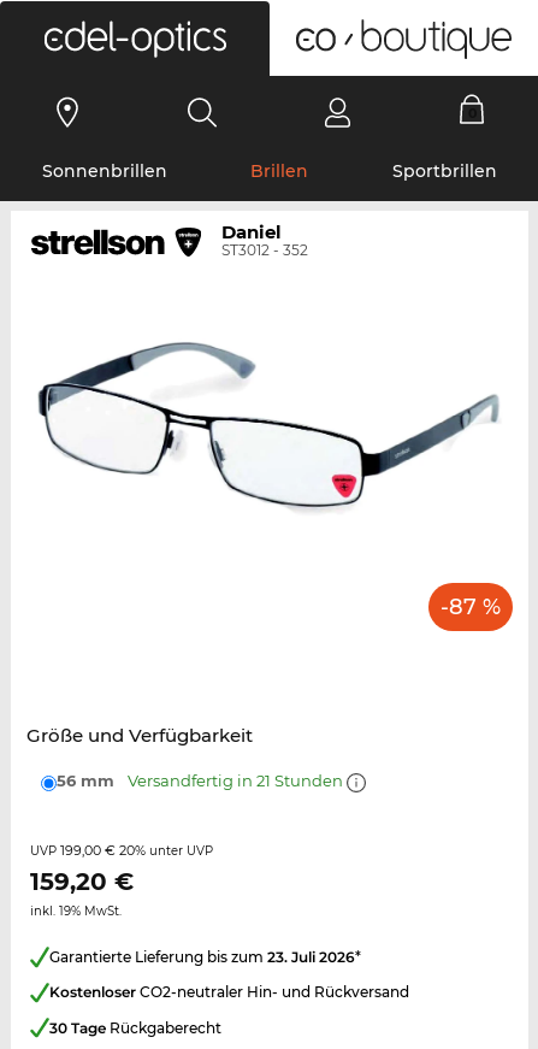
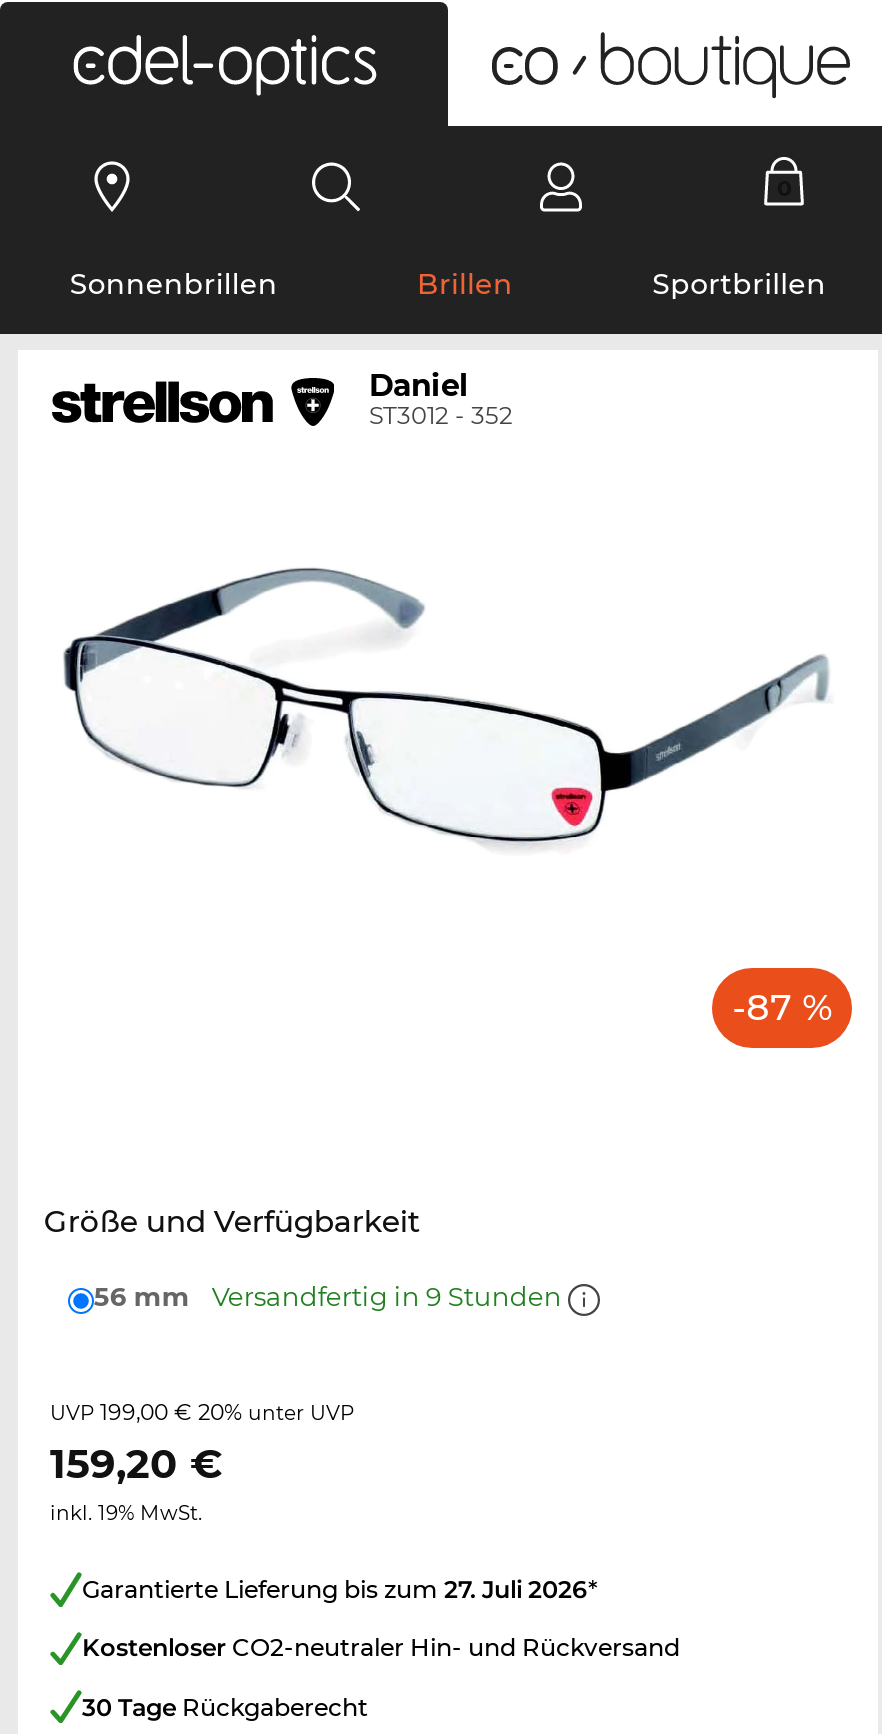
- 56 mm Versandfertig in 21 Stunden
+ 56 mm Versandfertig in 9 Stunden

- Garantierte Lieferung bis zum 23. Juli 2026*
+ Garantierte Lieferung bis zum 27. Juli 2026*
